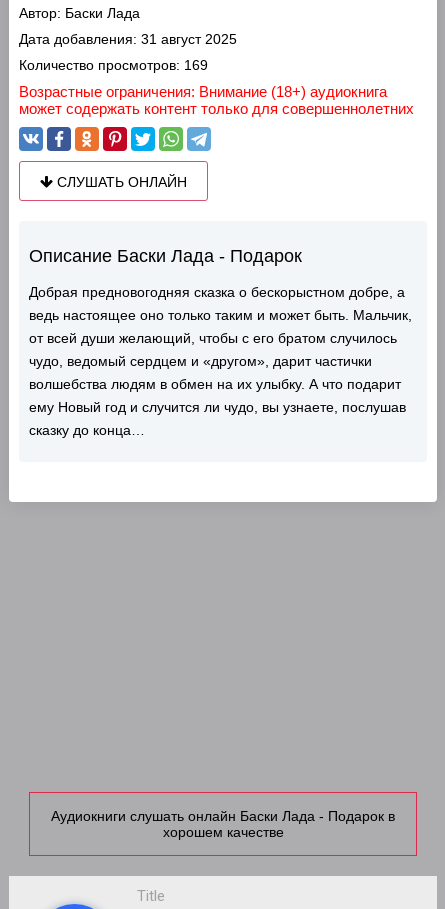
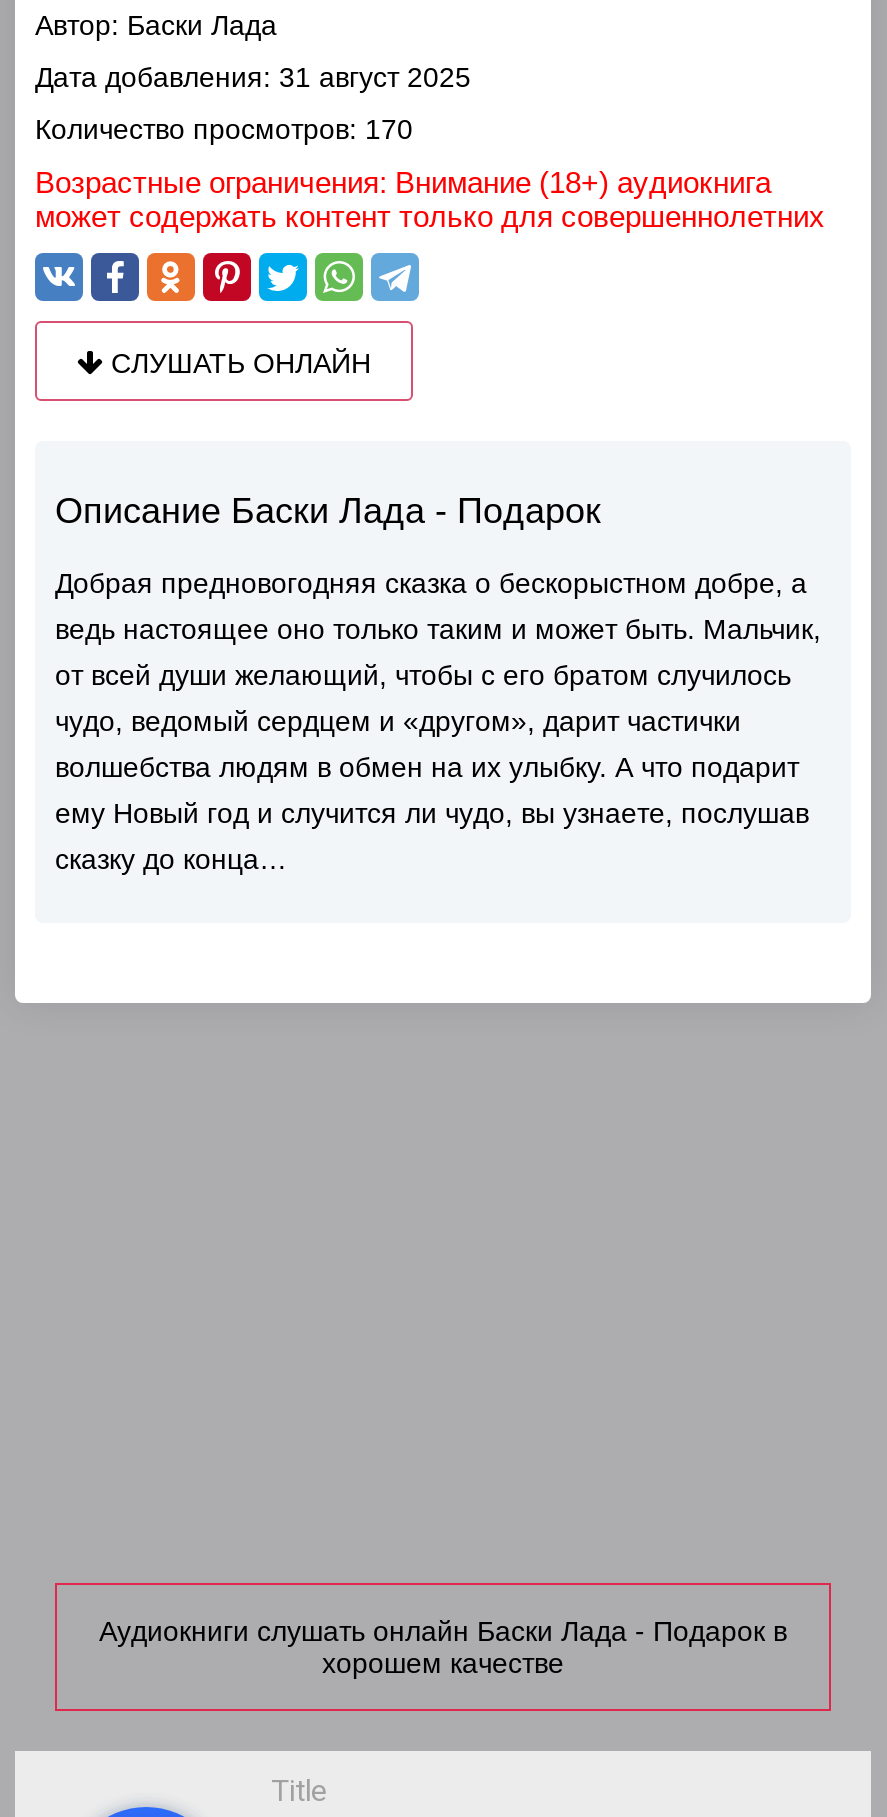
- Количество просмотров: 169
+ Количество просмотров: 170
